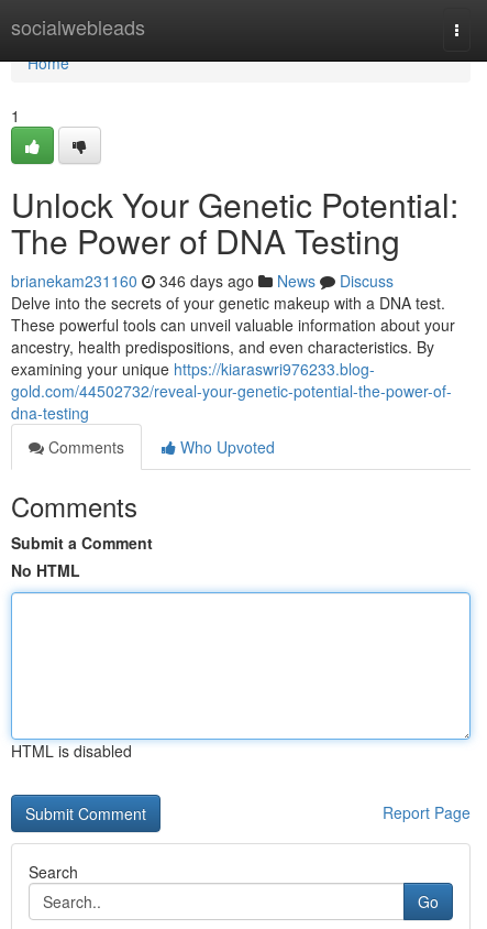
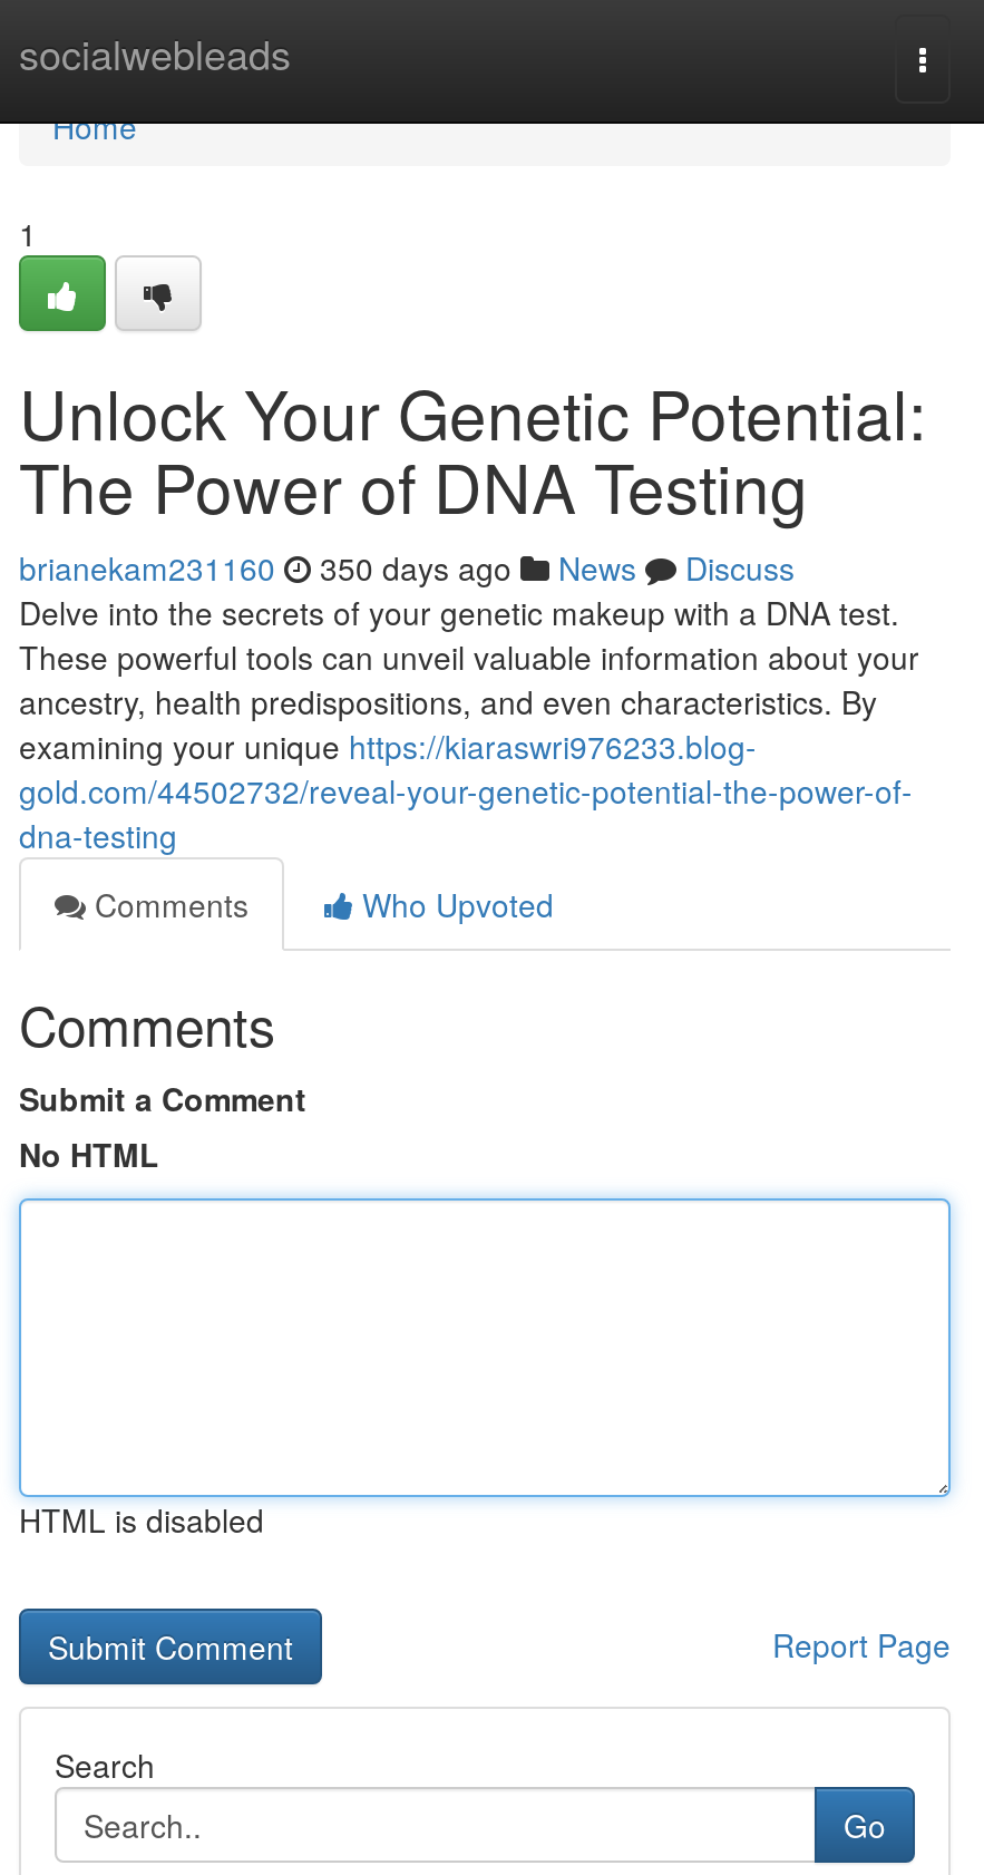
- brianekam231160 346 days ago News Discuss
+ brianekam231160 350 days ago News Discuss
